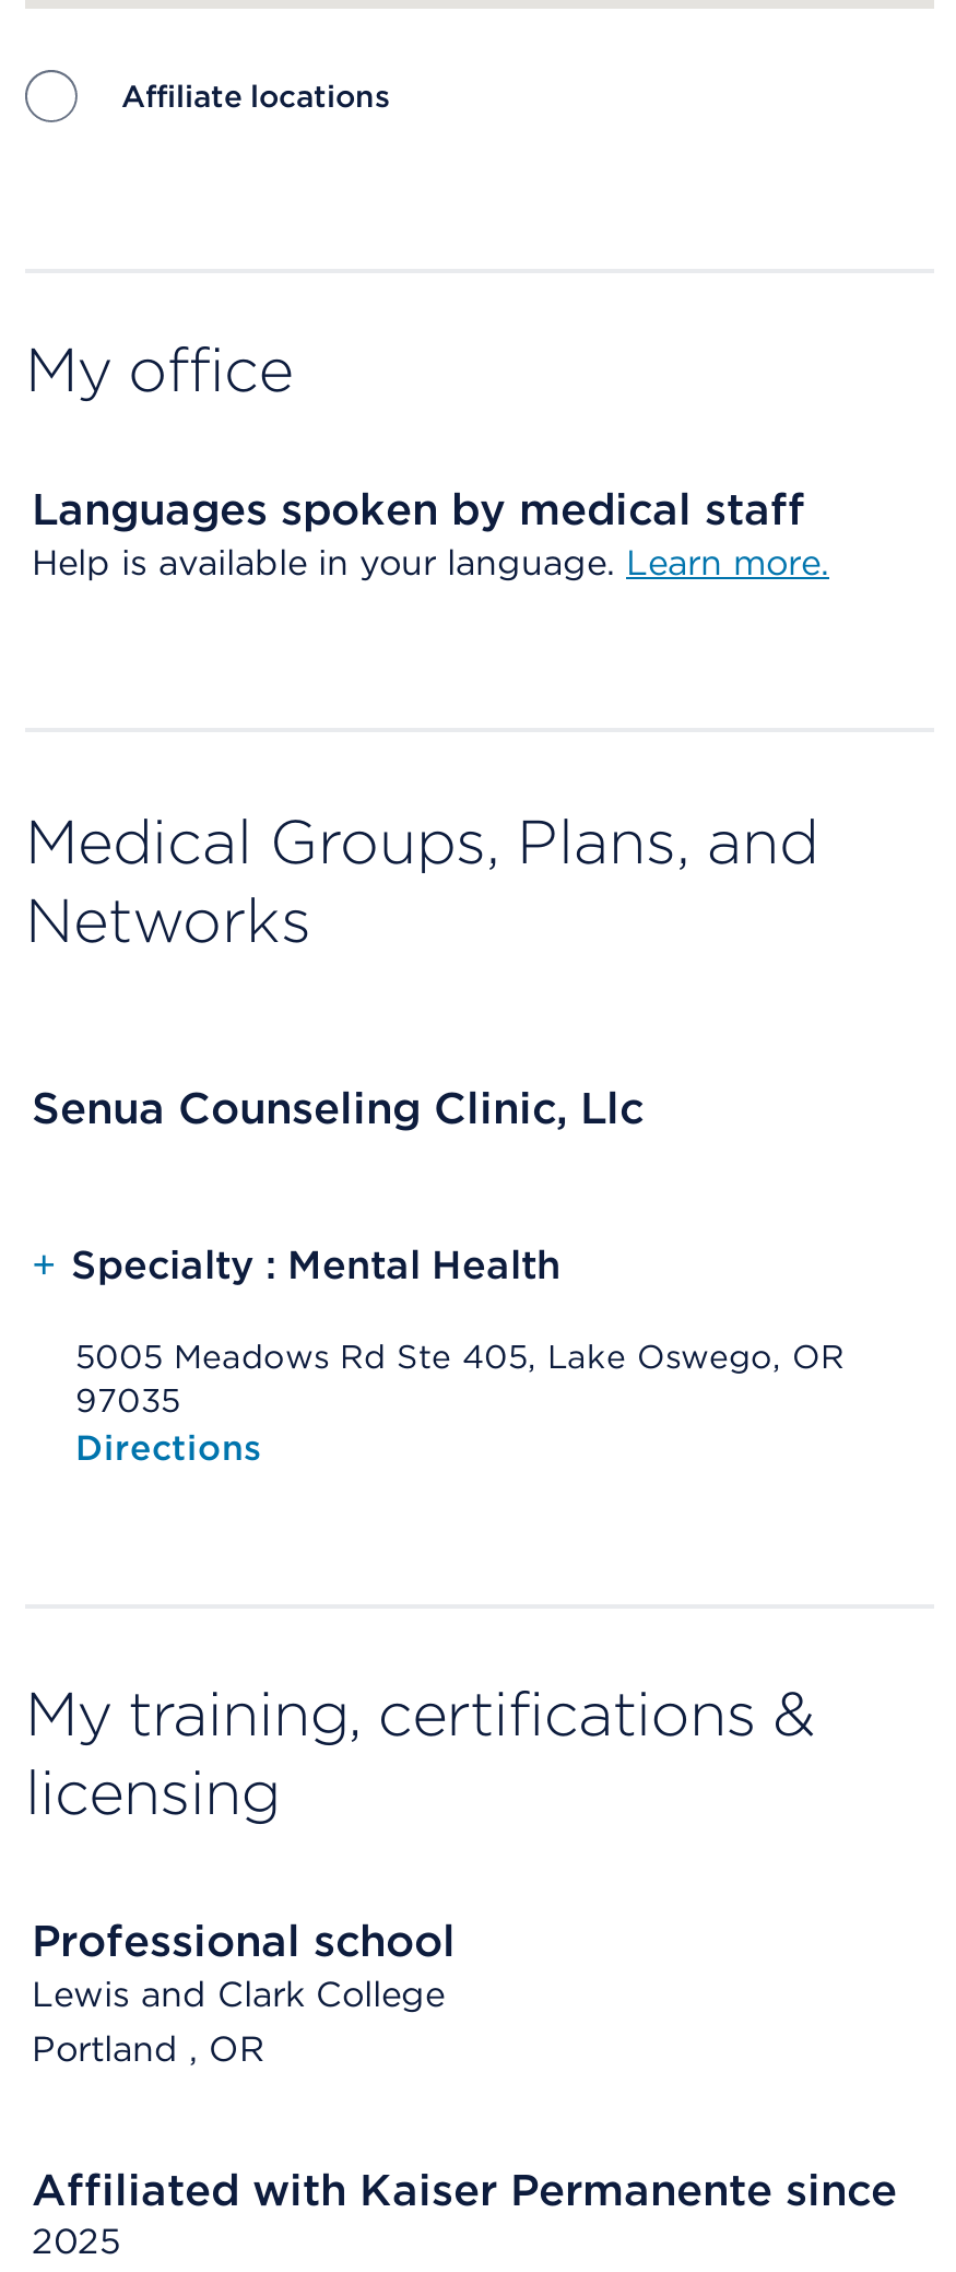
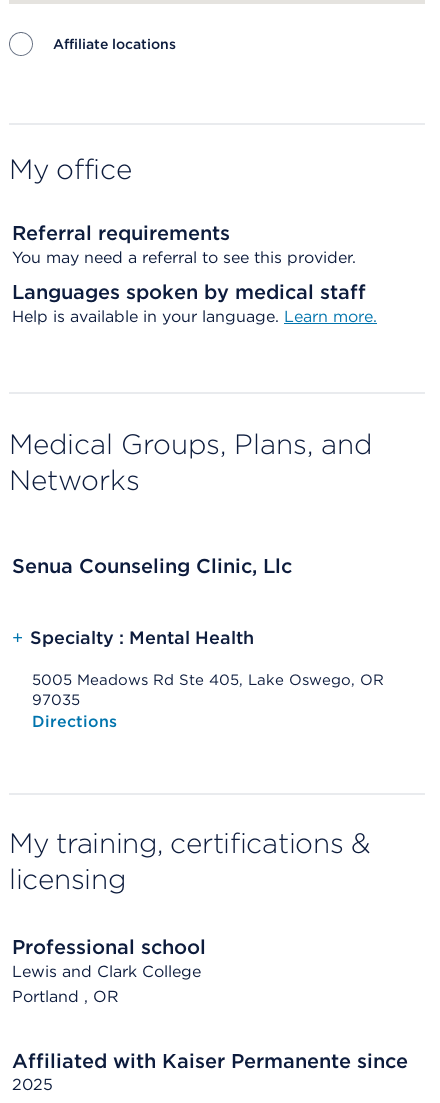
+ Referral requirements
+ You may need a referral to see this provider.
